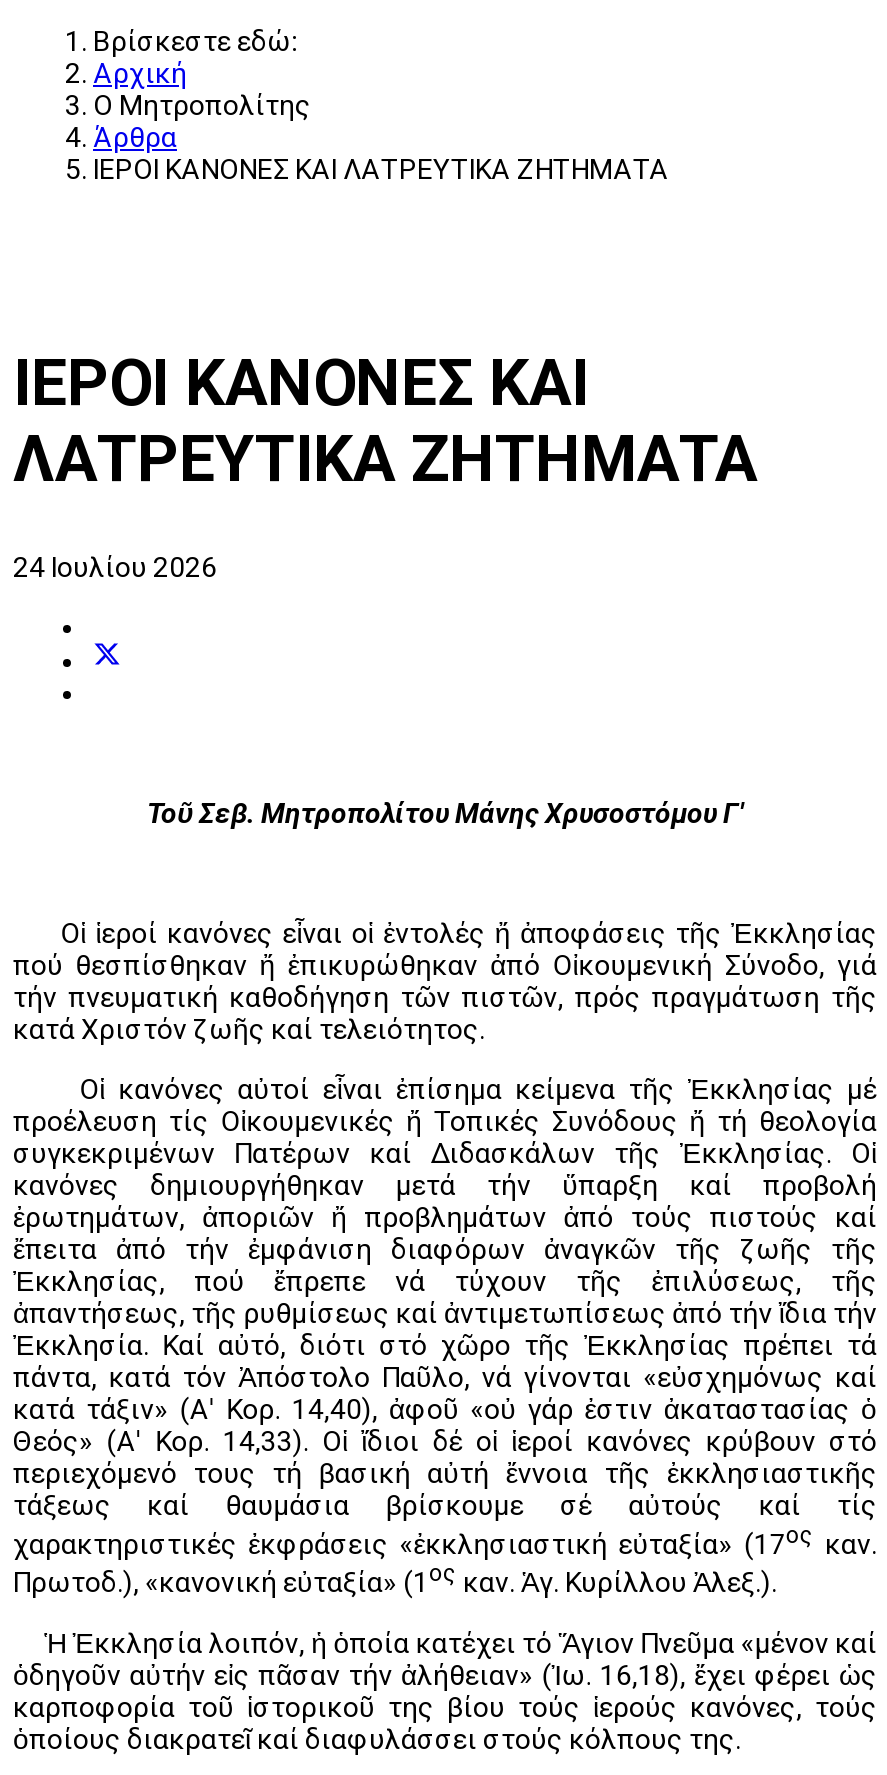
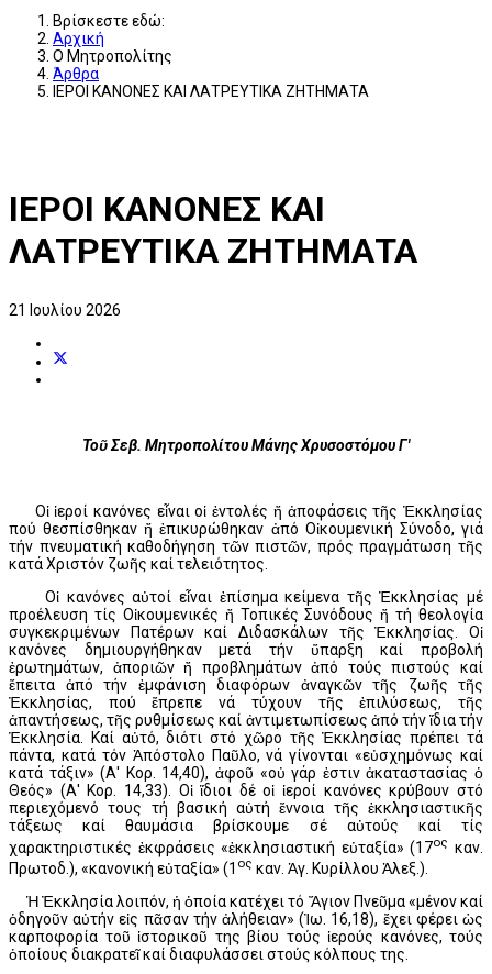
- 24 Ιουλίου 2026
+ 21 Ιουλίου 2026
